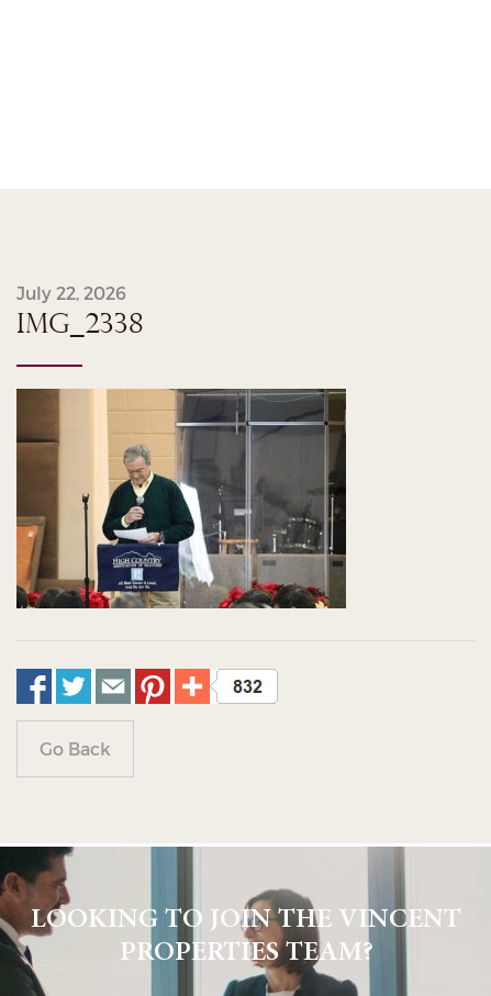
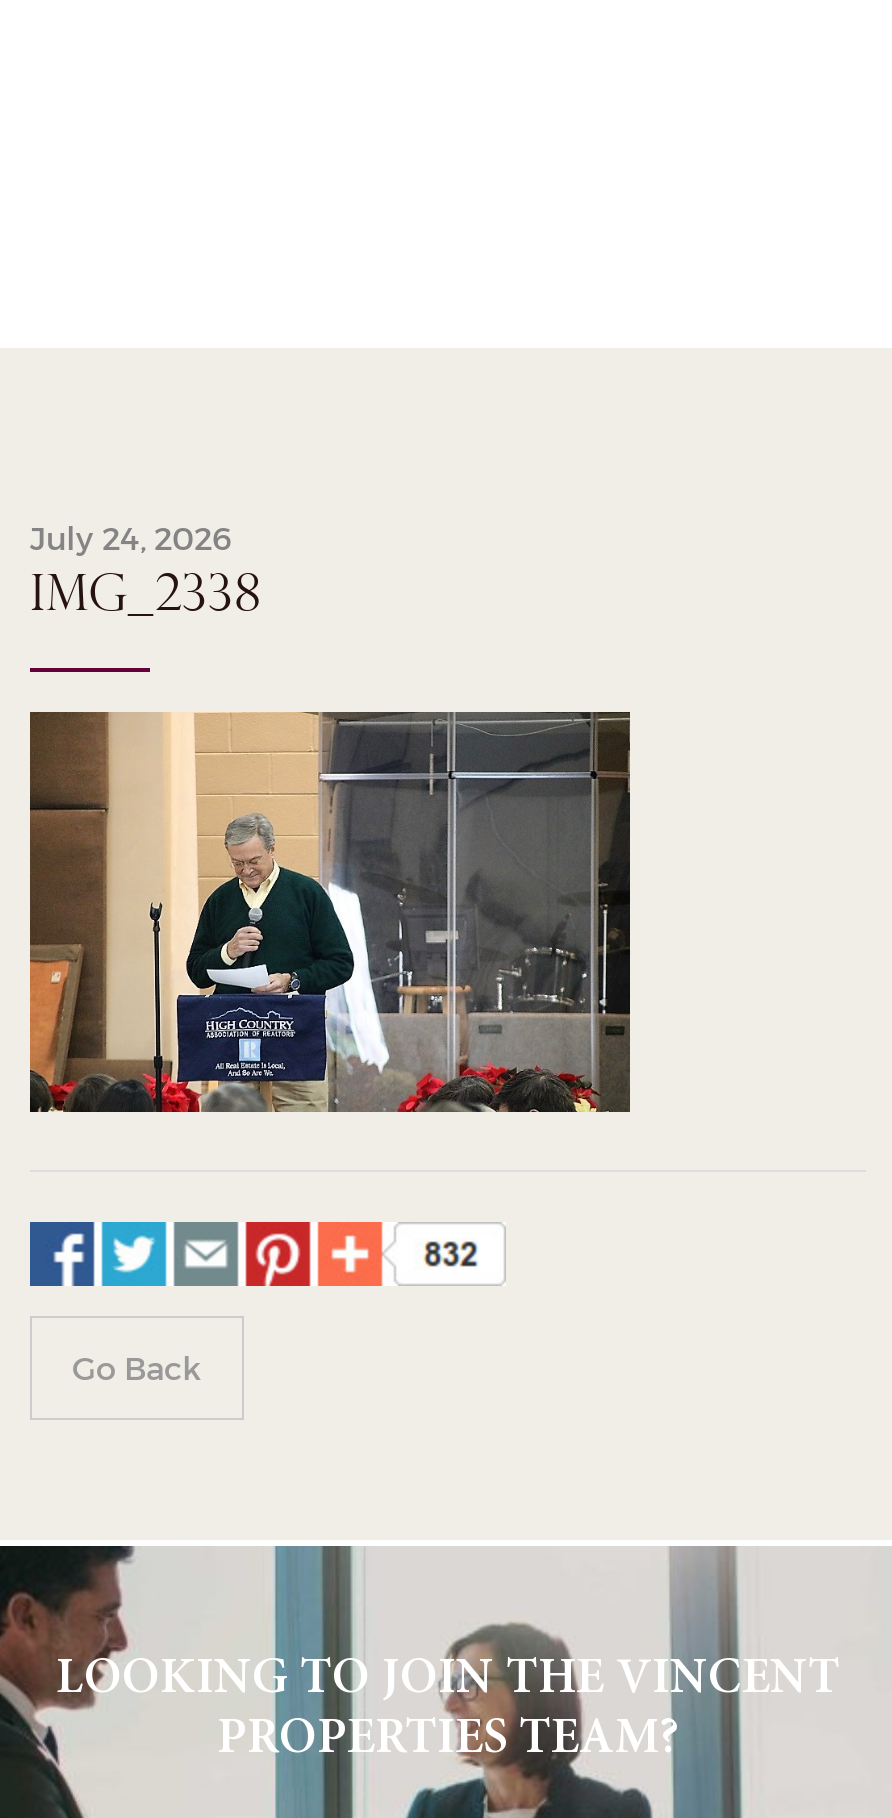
- July 22, 2026
+ July 24, 2026
